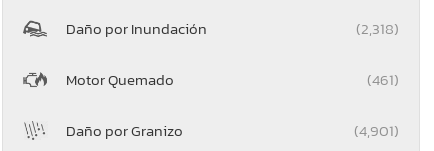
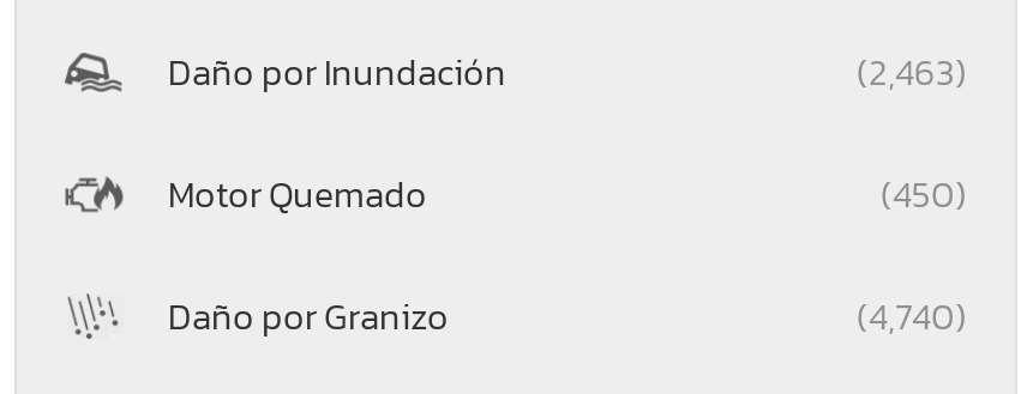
- (2,318)
+ (2,463)

- (461)
+ (450)

- (4,901)
+ (4,740)
